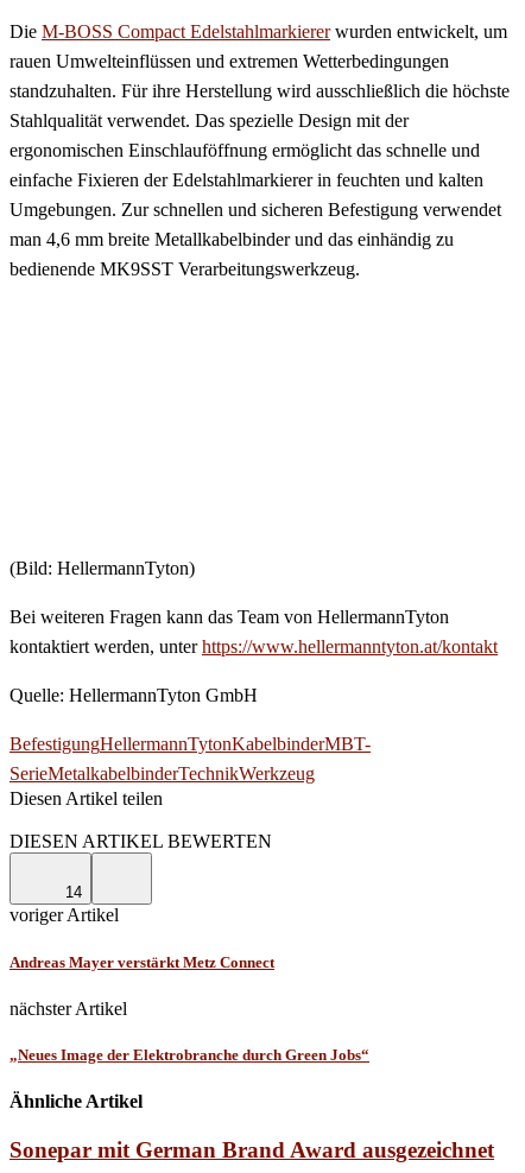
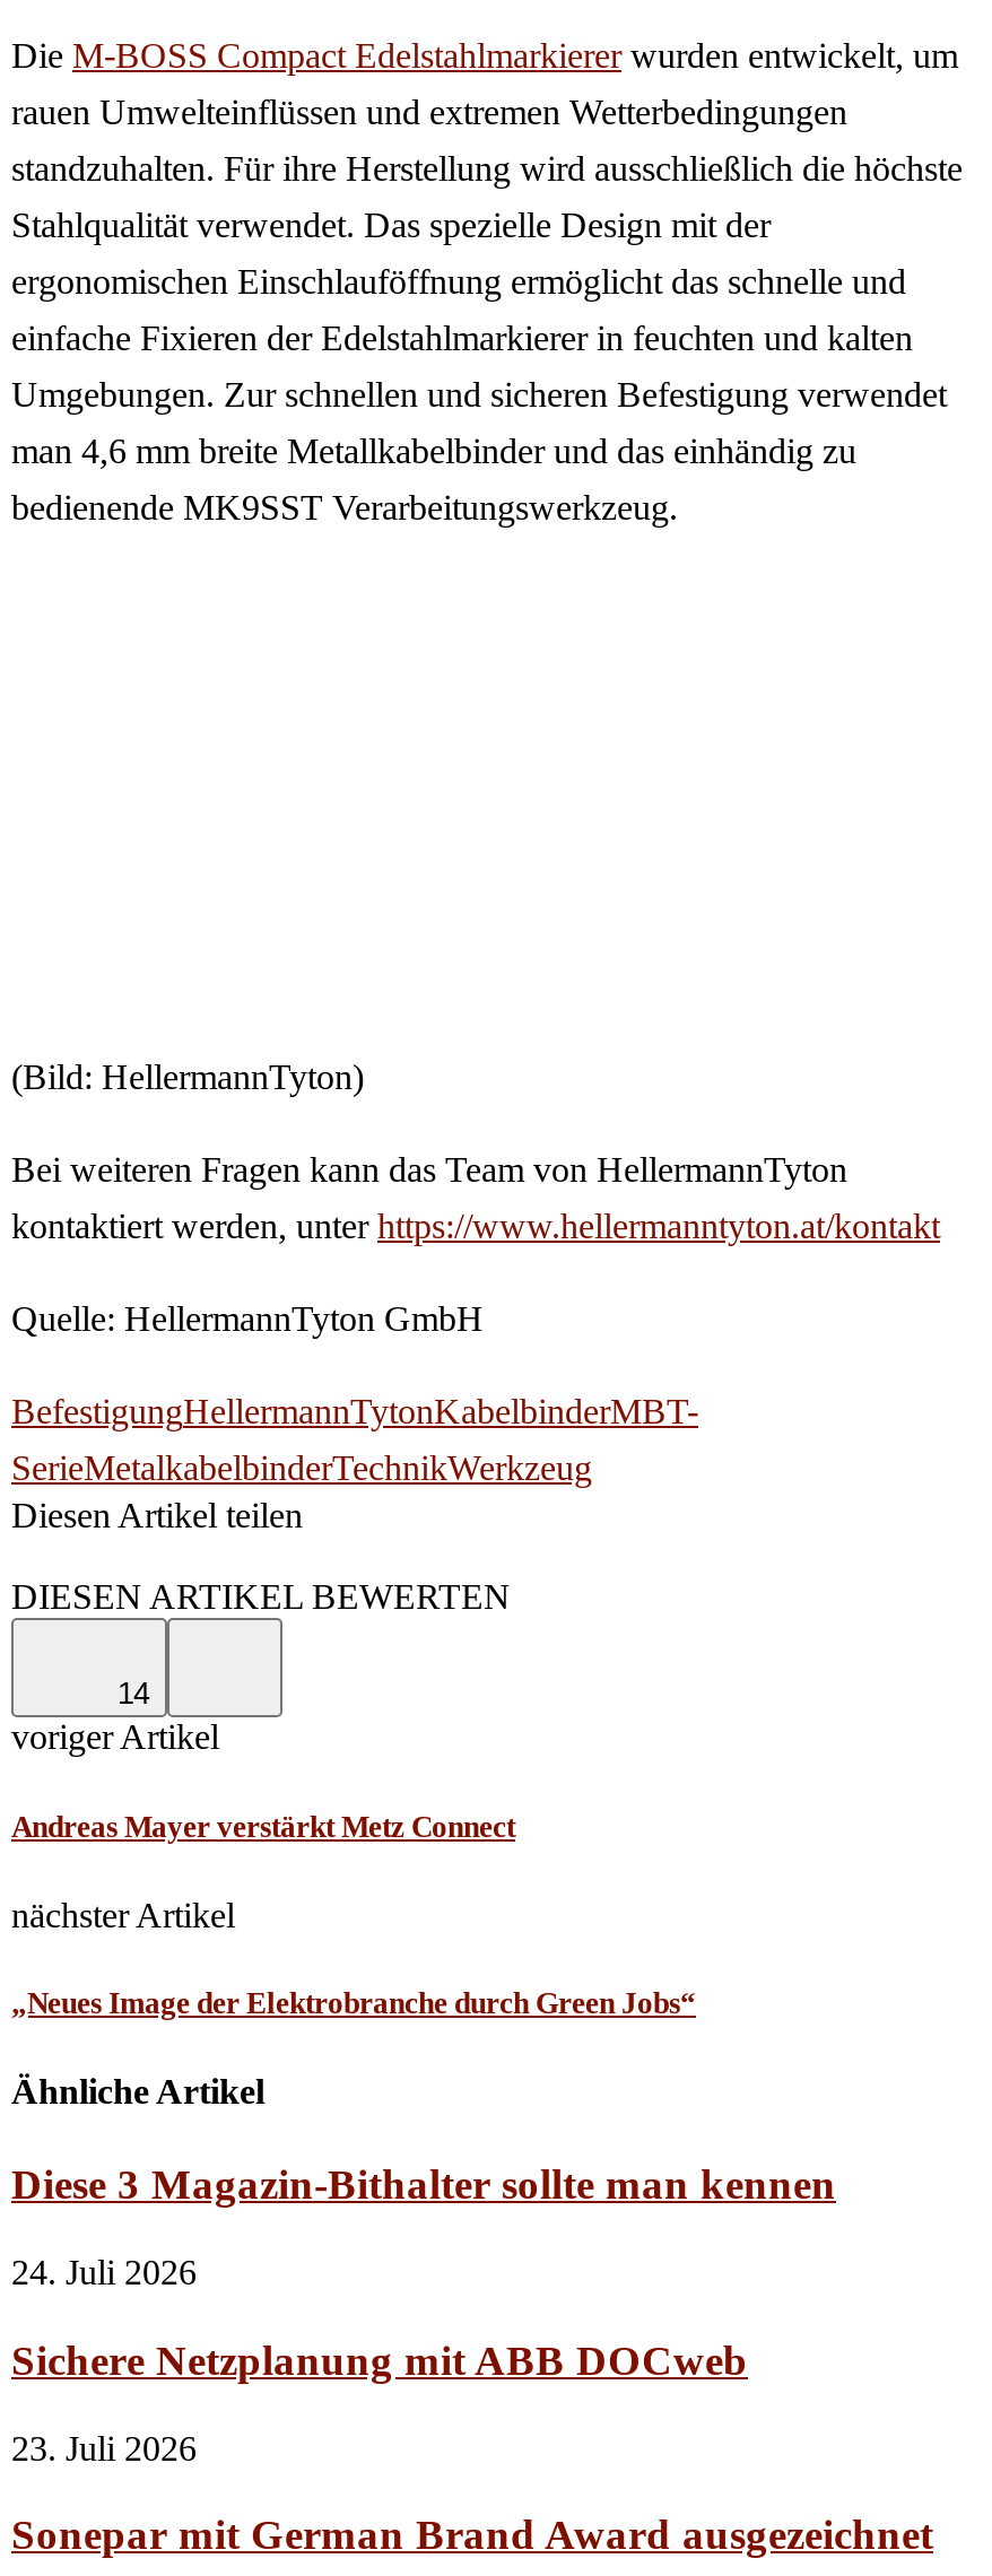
+ Diese 3 Magazin-Bithalter sollte man kennen
+ 24. Juli 2026
+ Sichere Netzplanung mit ABB DOCweb
+ 23. Juli 2026
